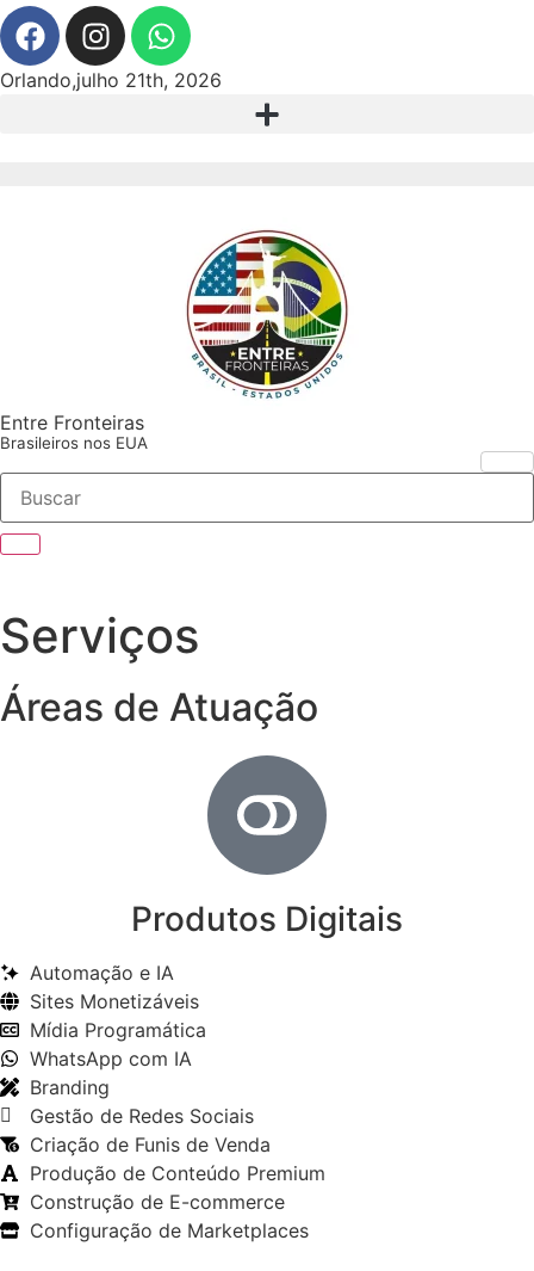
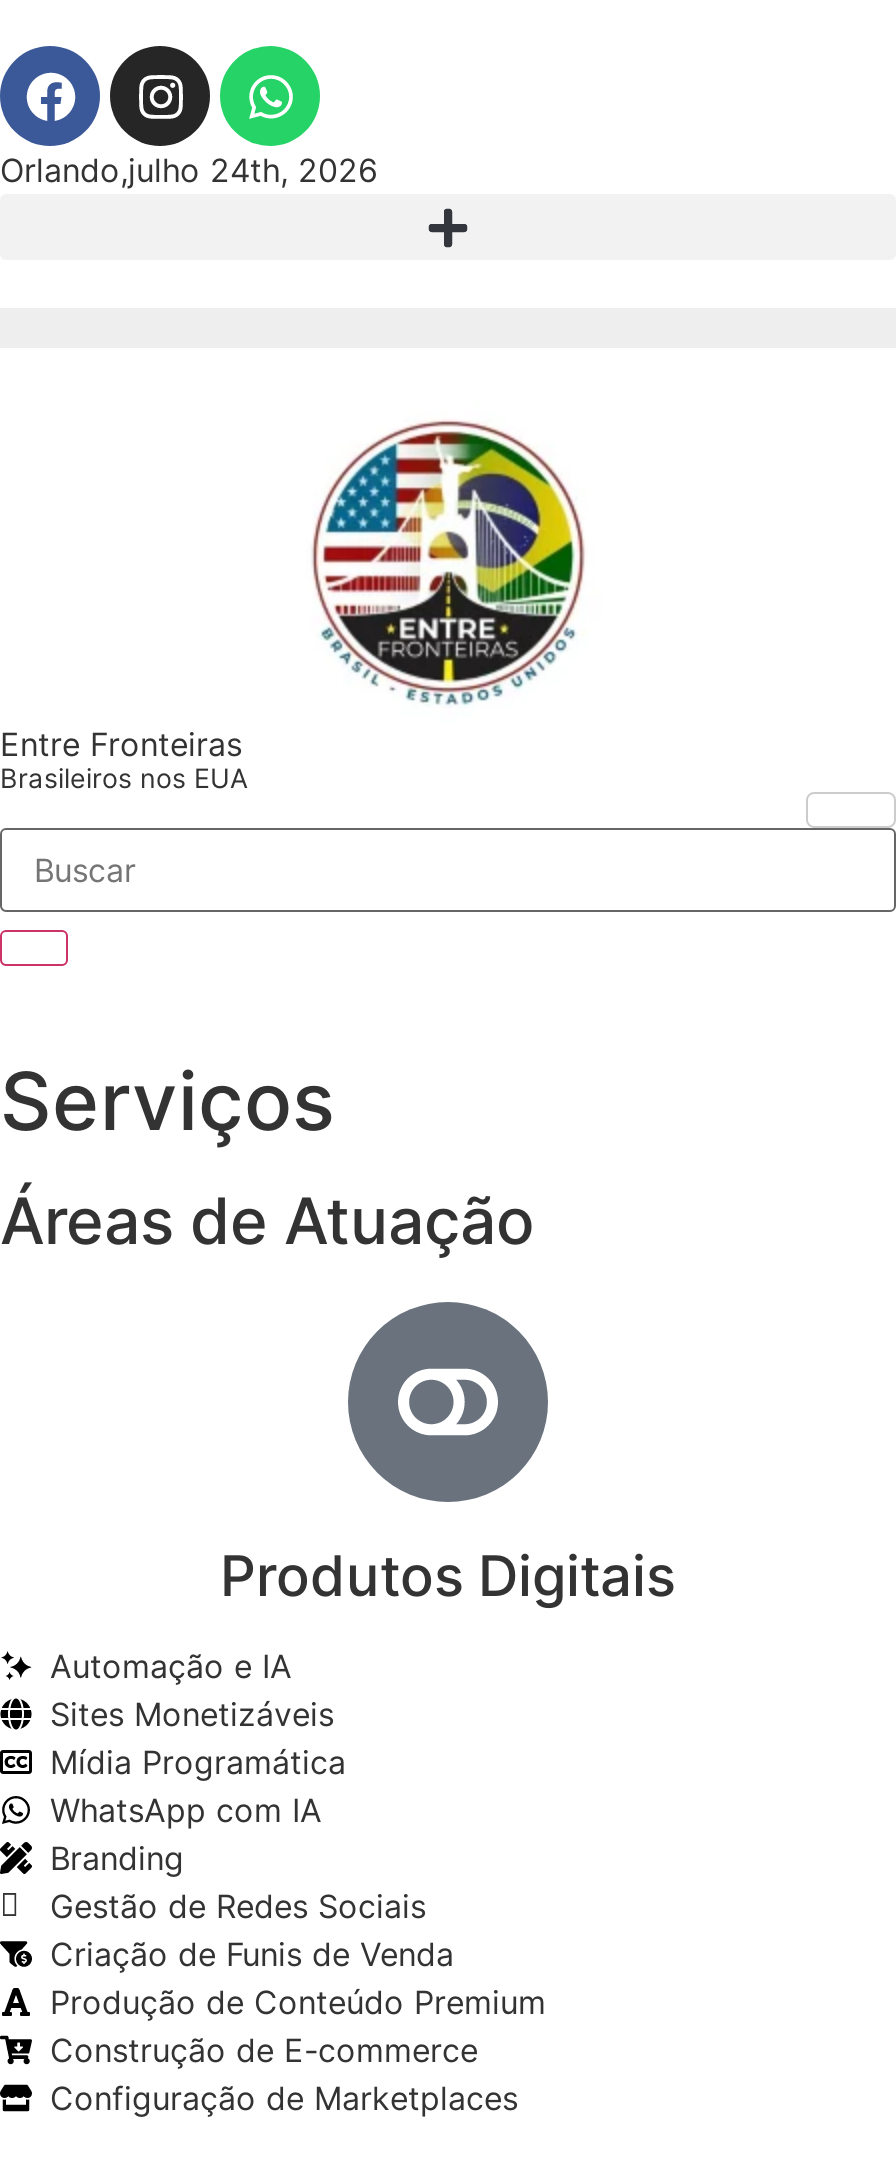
- Orlando,julho 21th, 2026
+ Orlando,julho 24th, 2026
